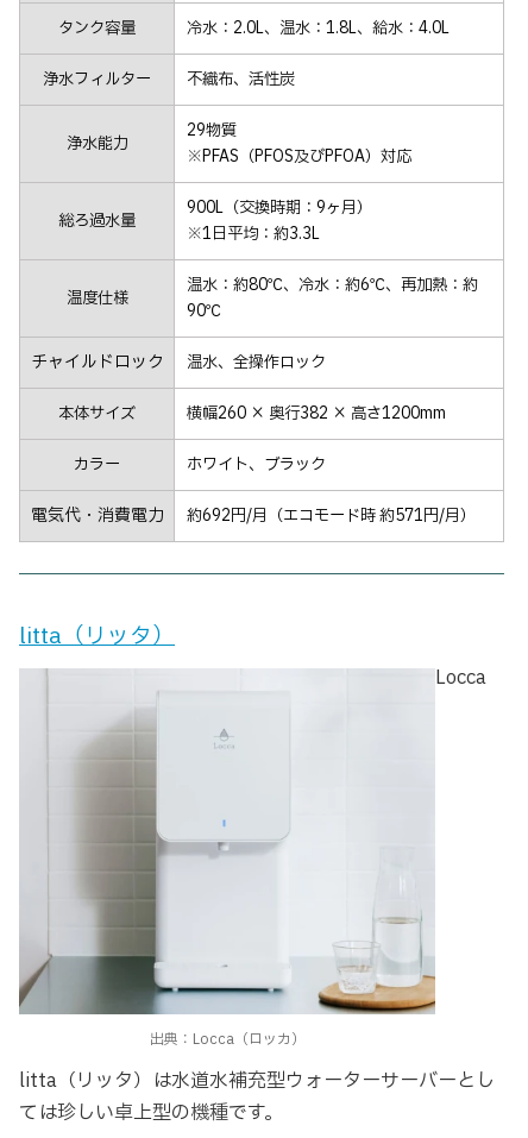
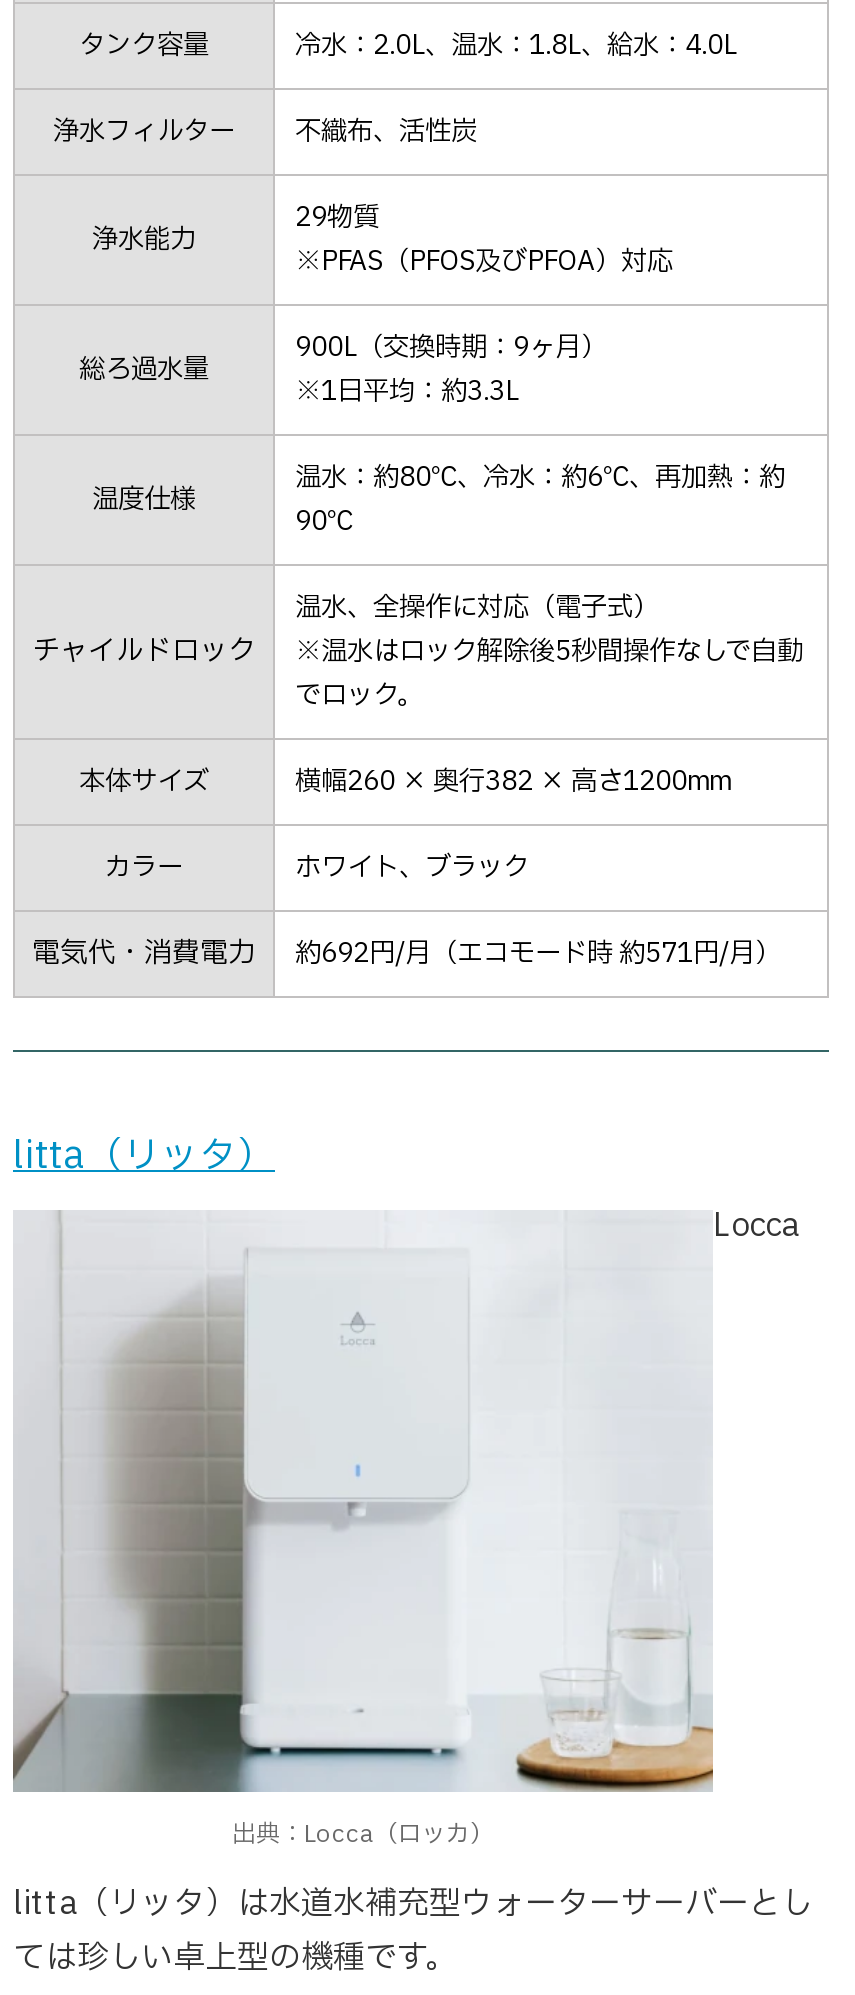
- 温水、全操作ロック
+ 温水、全操作に対応（電子式）
+ ※温水はロック解除後5秒間操作なしで自動
+ でロック。
